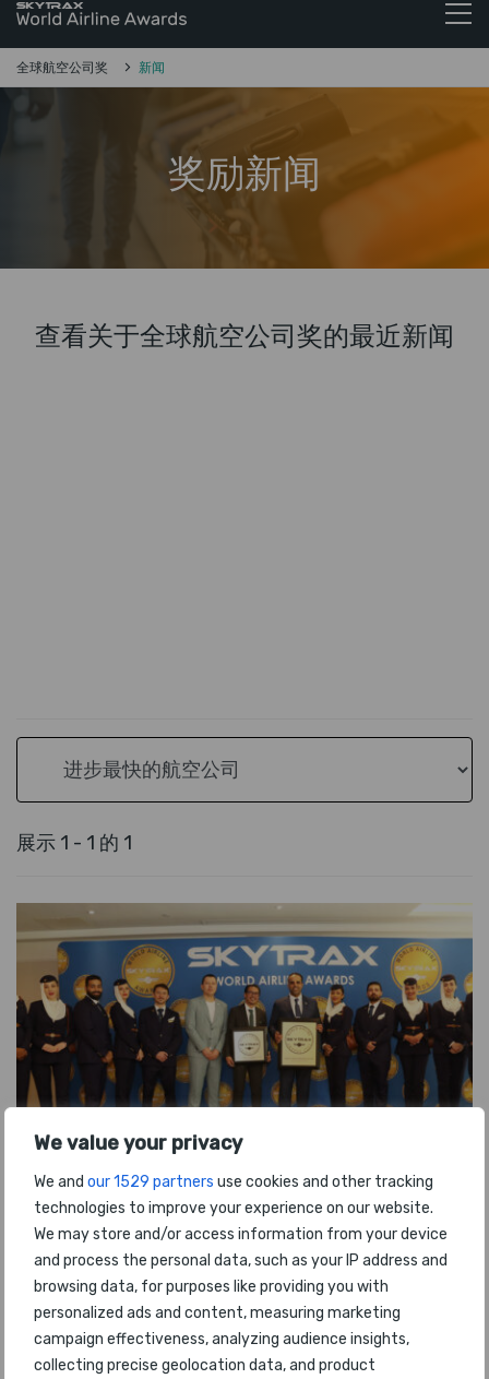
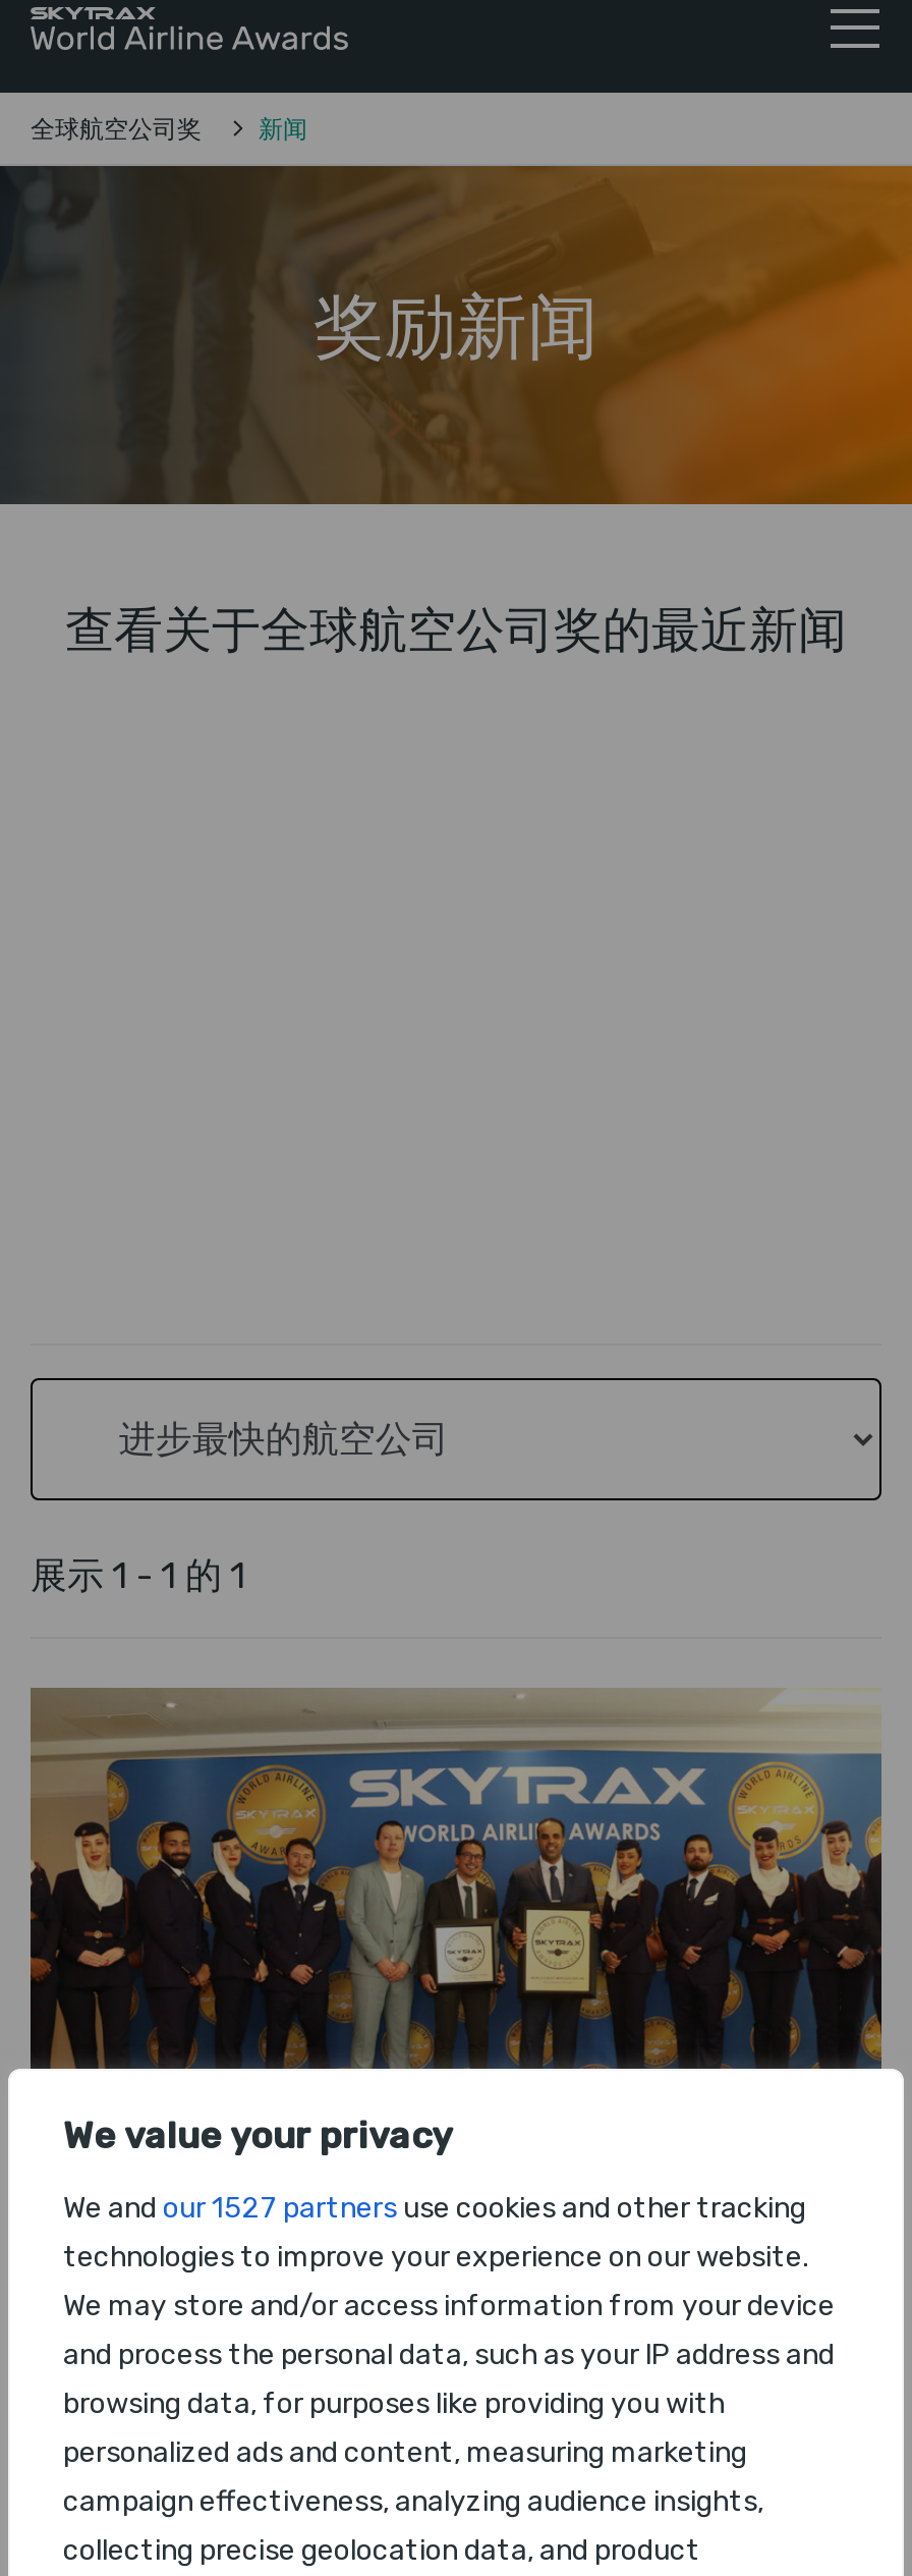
- We and our 1529 partners use cookies and other tracking
+ We and our 1527 partners use cookies and other tracking
